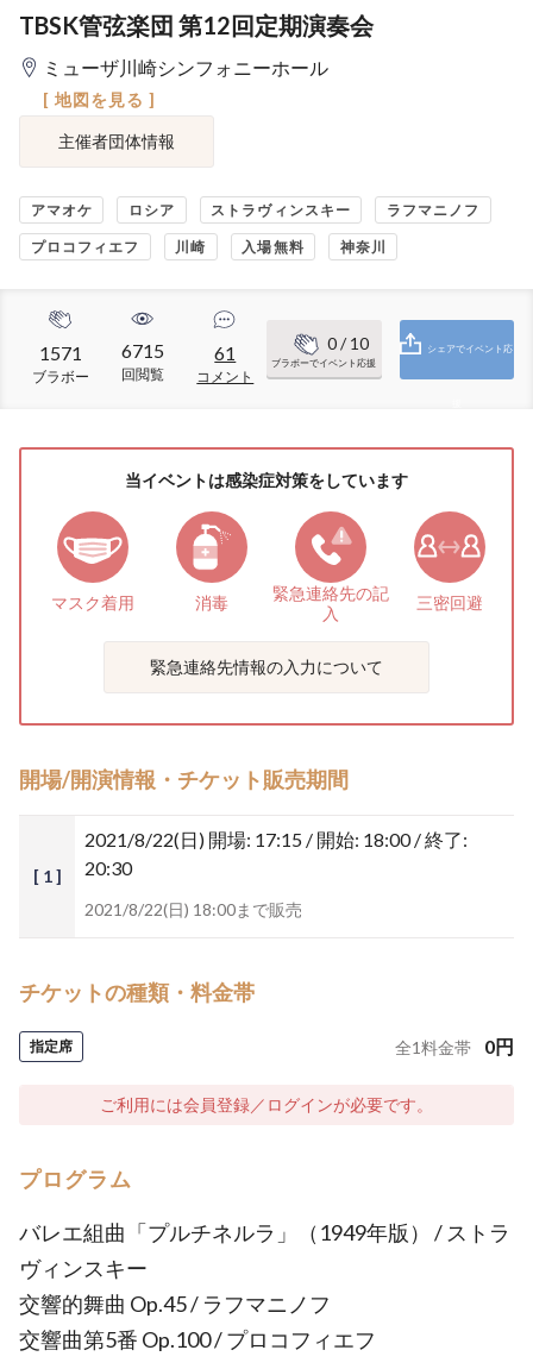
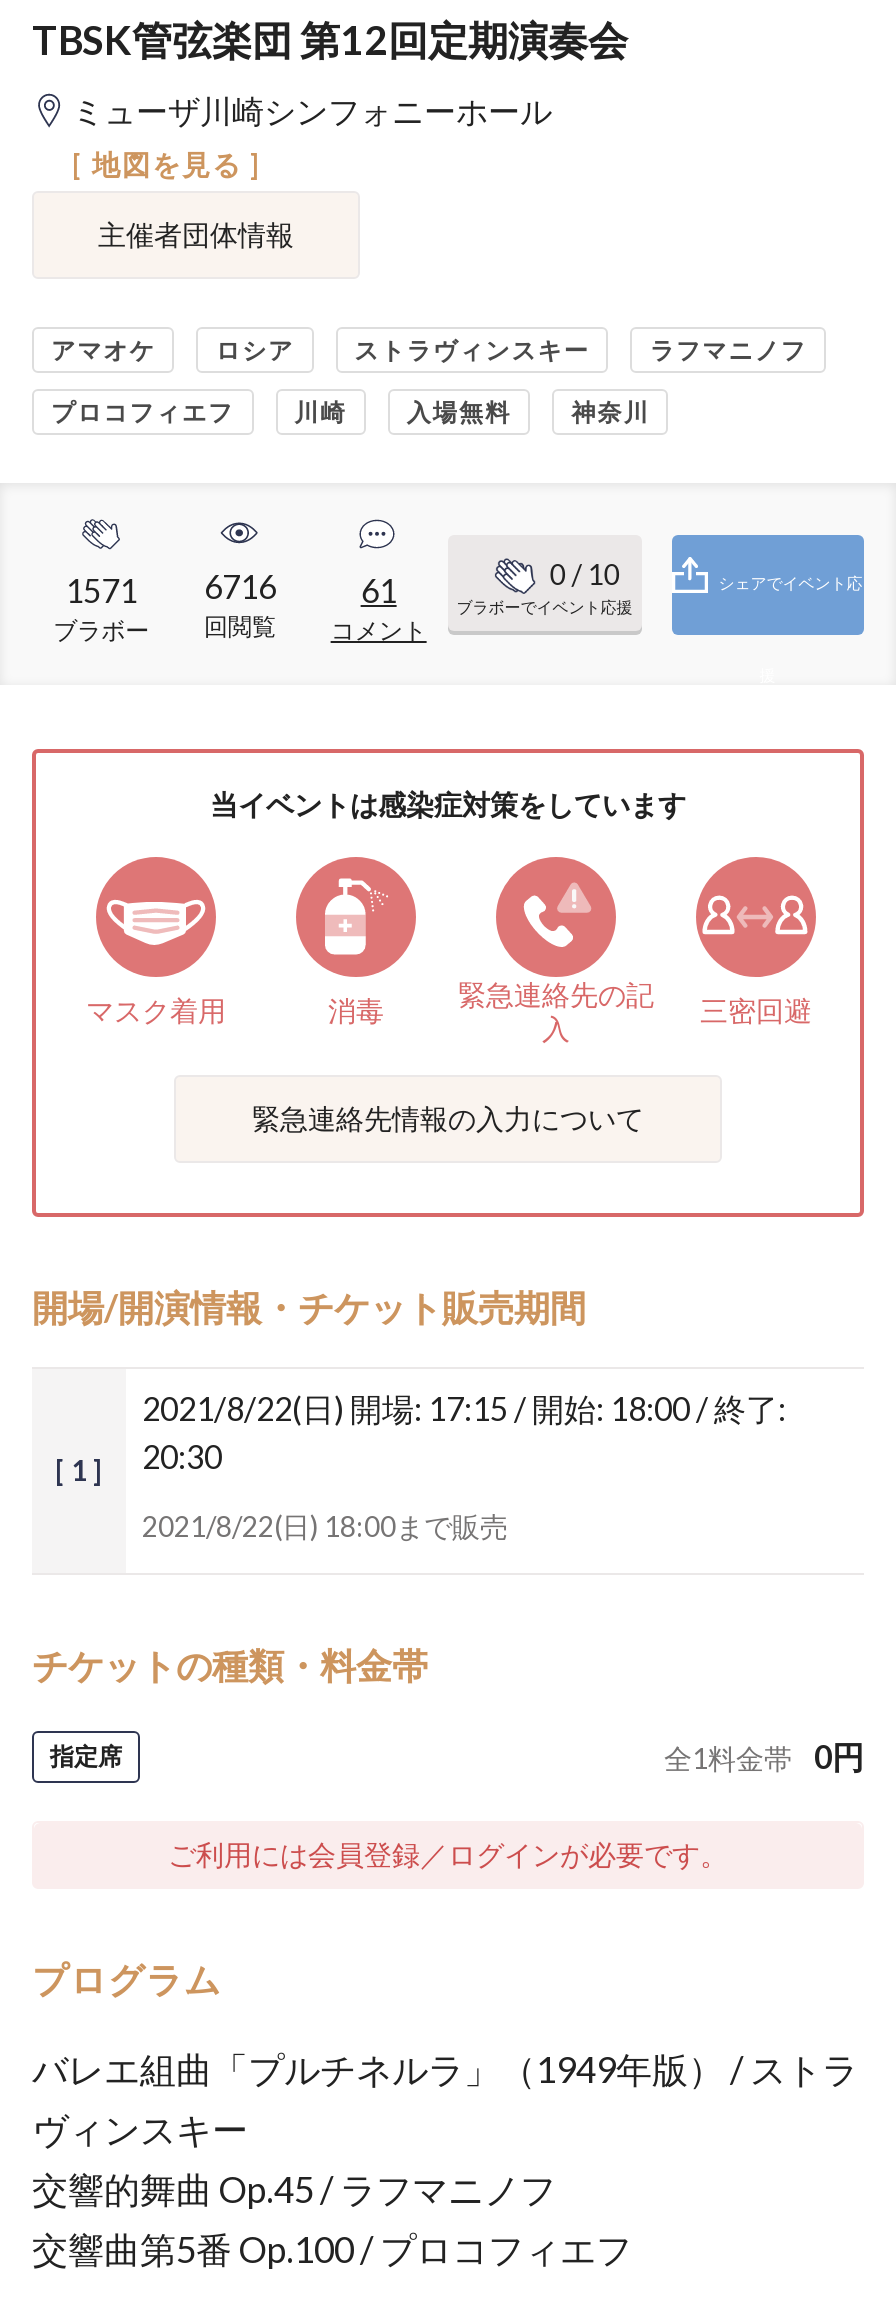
- 1571 6715
+ 1571 6716
